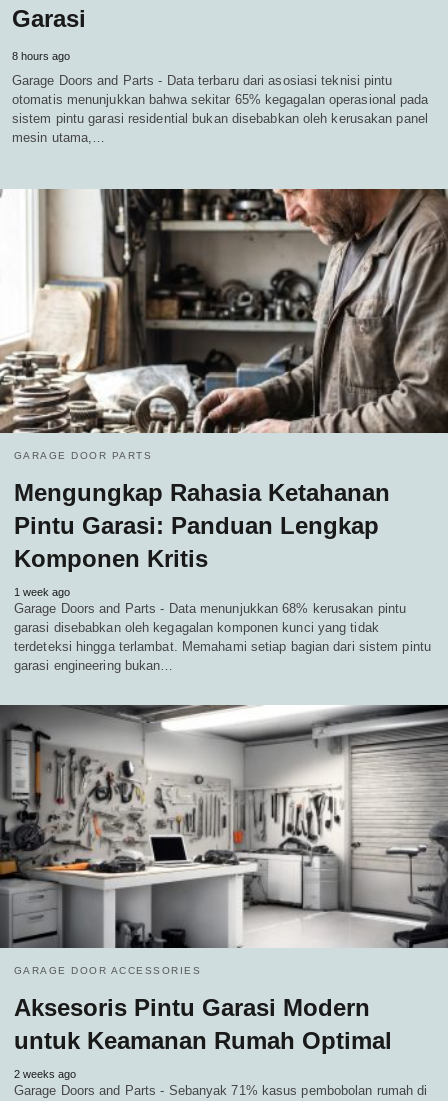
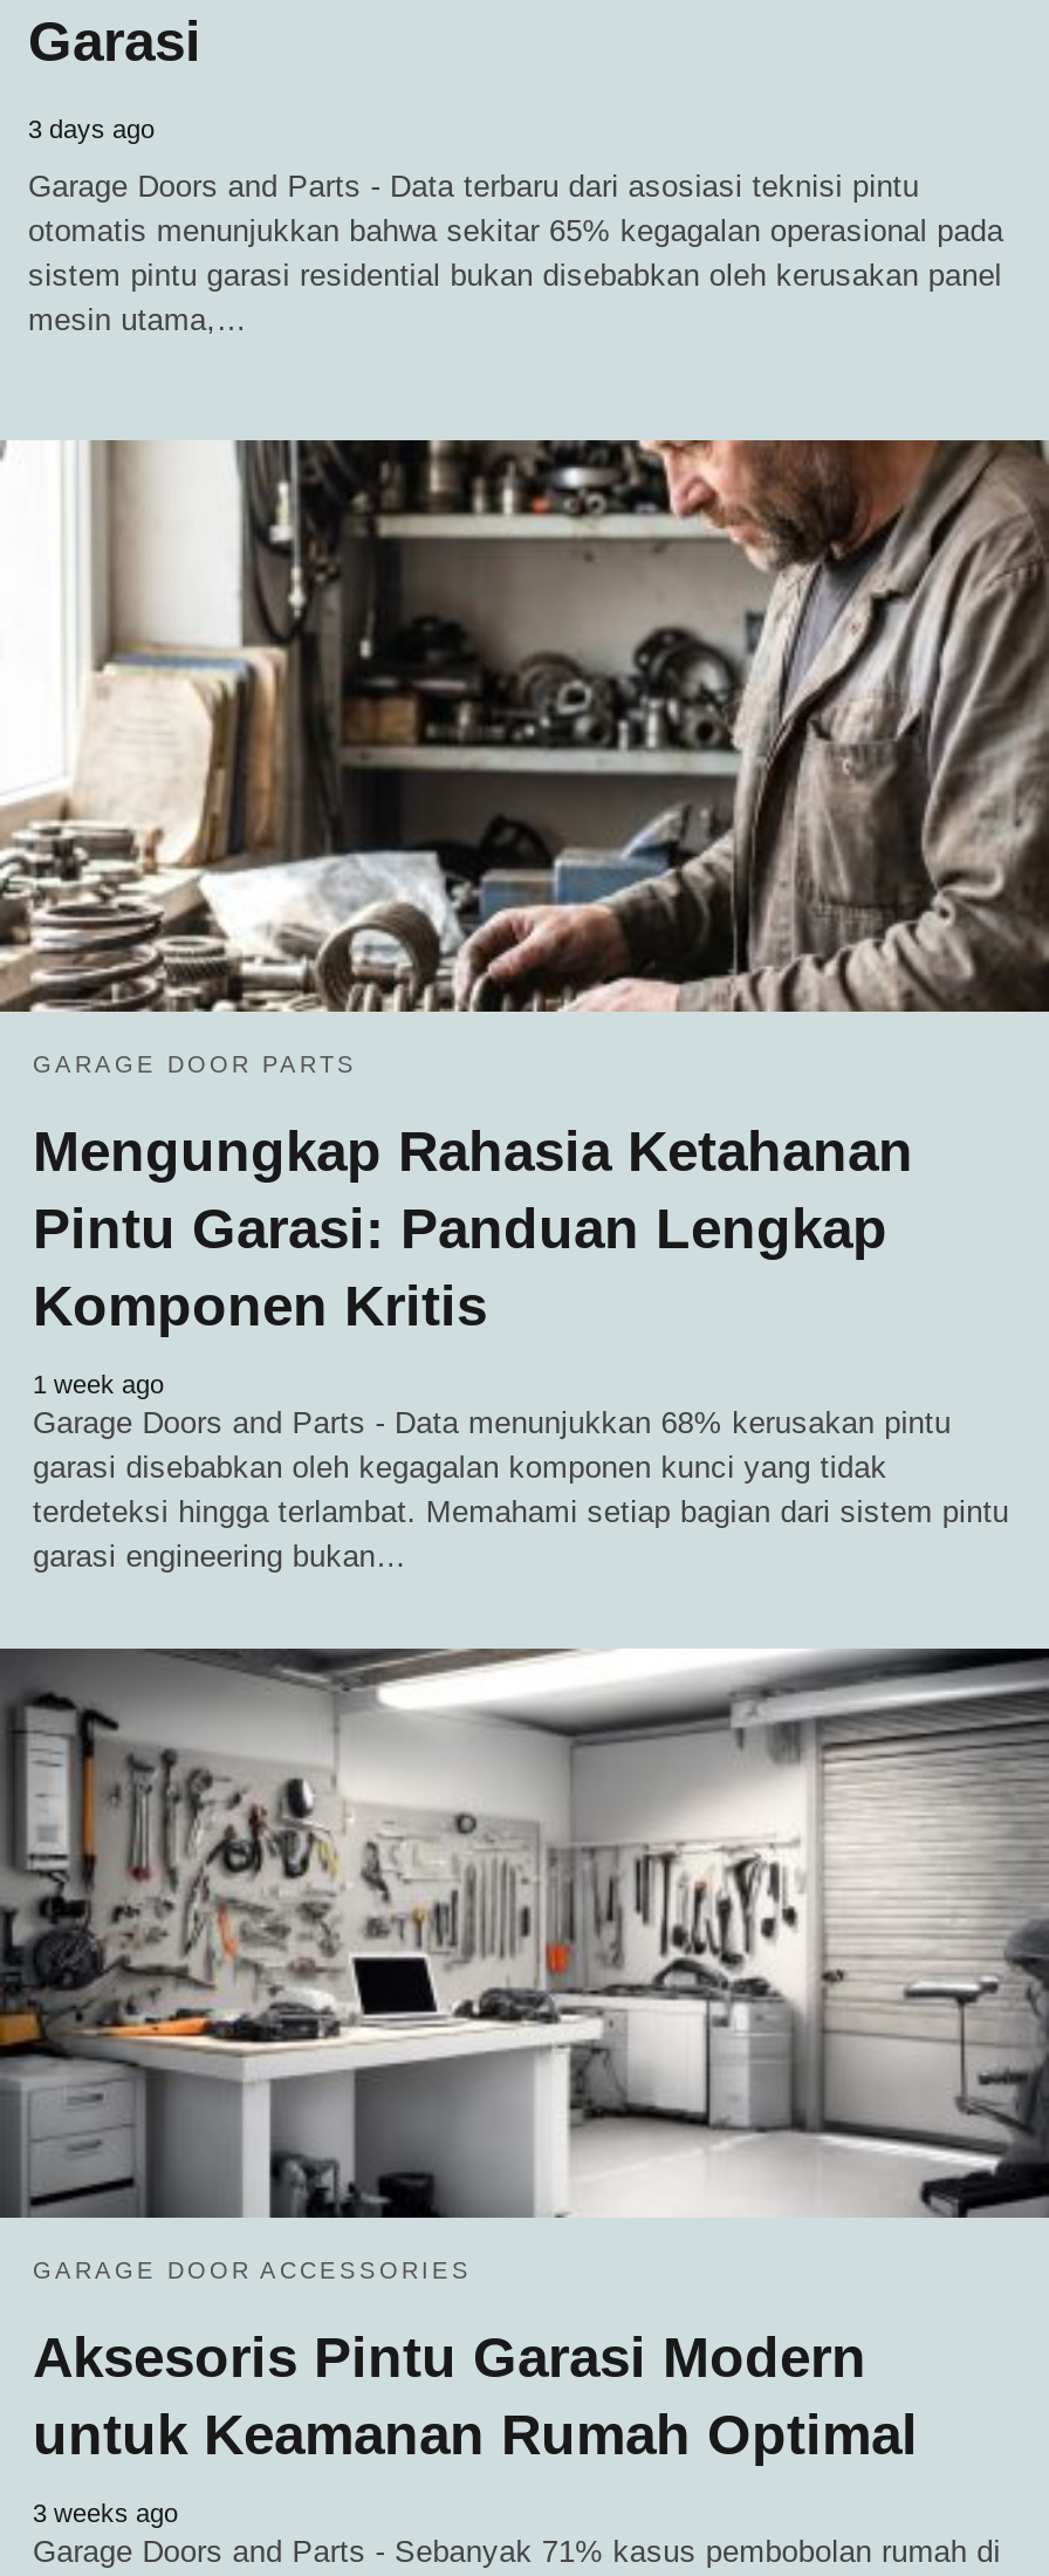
- 8 hours ago
+ 3 days ago

- 2 weeks ago
+ 3 weeks ago
